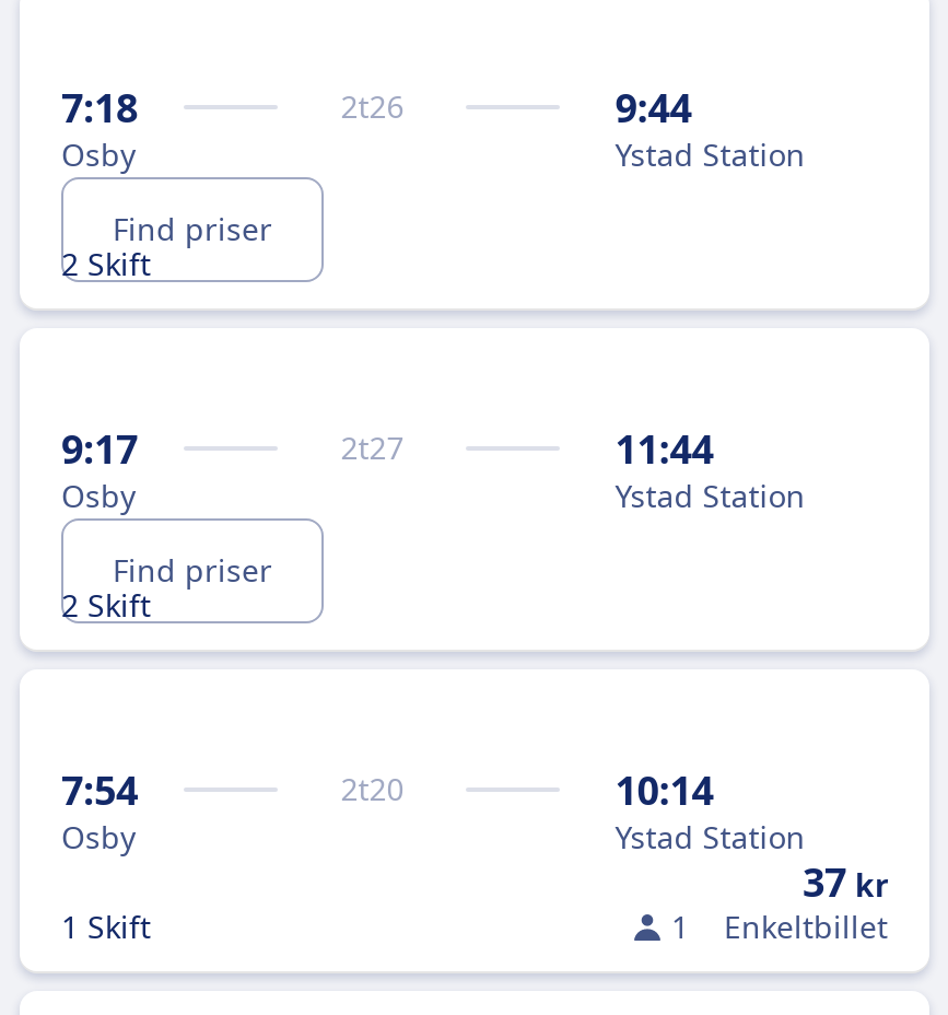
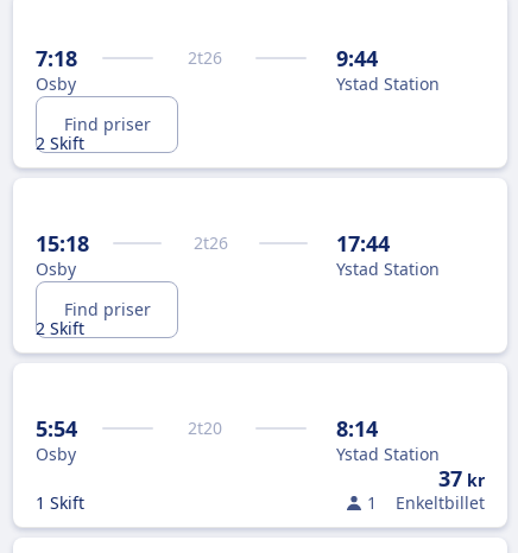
- 9:17
+ 15:18

- 2t27
+ 2t26

- 11:44
+ 17:44

- 7:54
+ 5:54

- 10:14
+ 8:14
